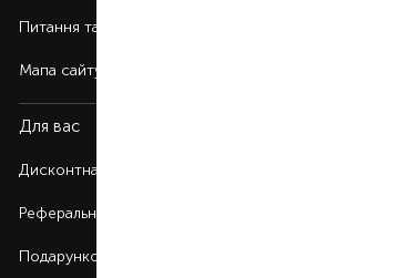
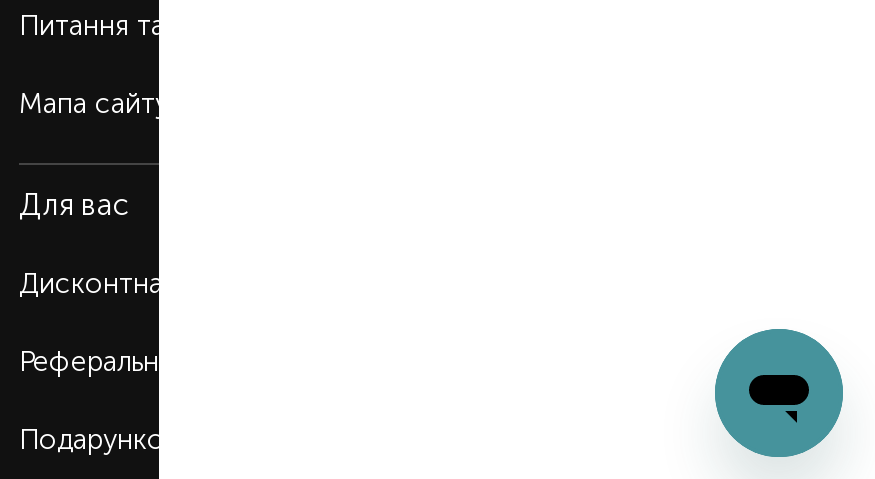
+ [image]
